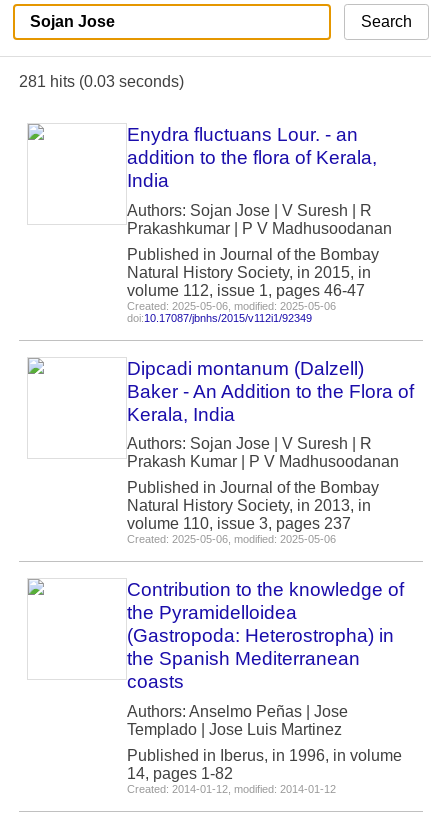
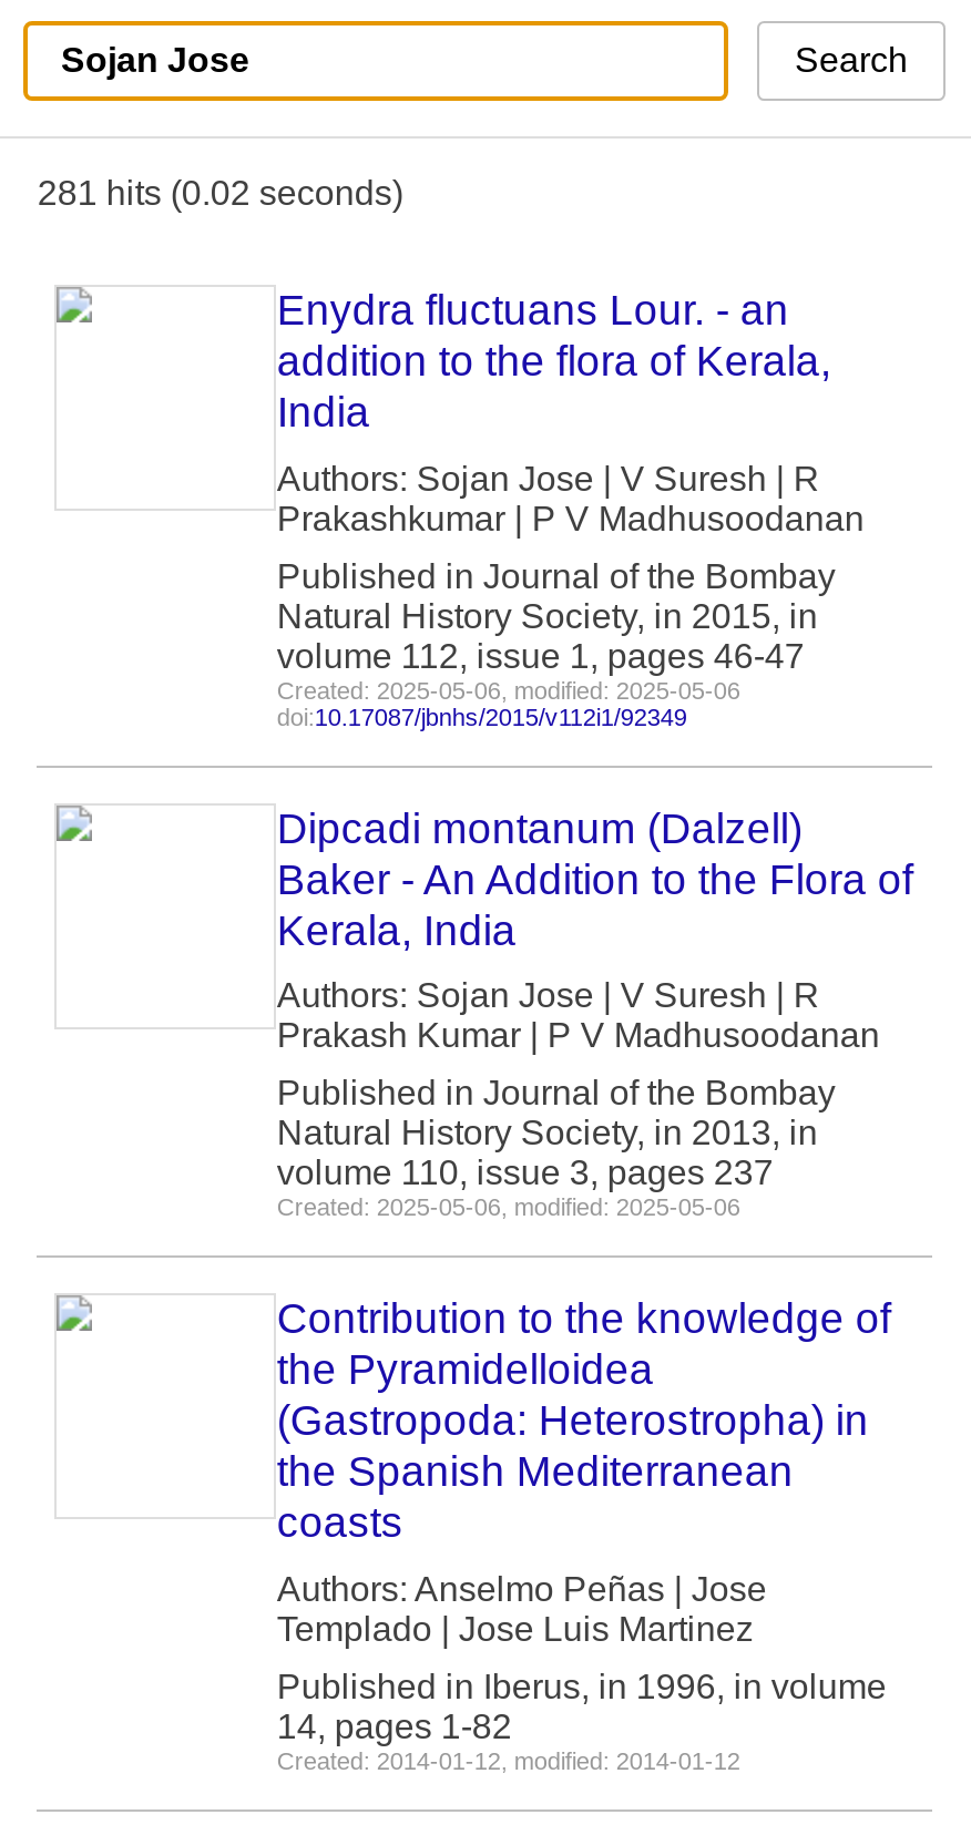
- 281 hits (0.03 seconds)
+ 281 hits (0.02 seconds)
